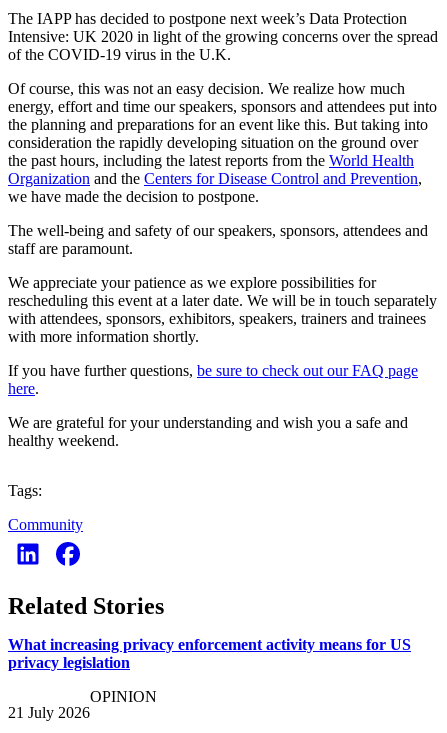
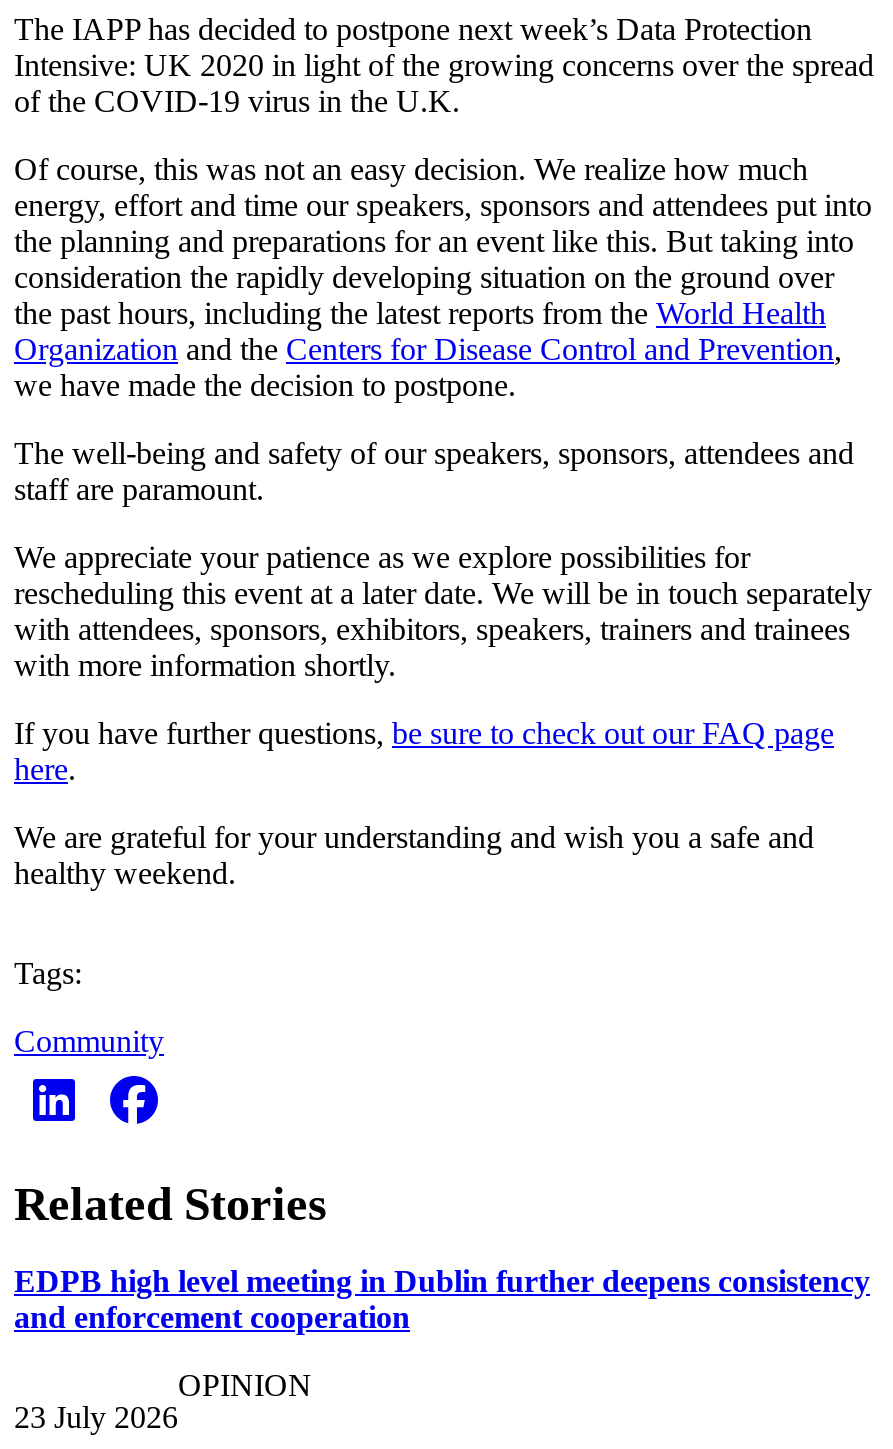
- What increasing privacy enforcement activity means for US
- privacy legislation
+ EDPB high level meeting in Dublin further deepens consistency
+ and enforcement cooperation

- 21 July 2026
+ 23 July 2026
